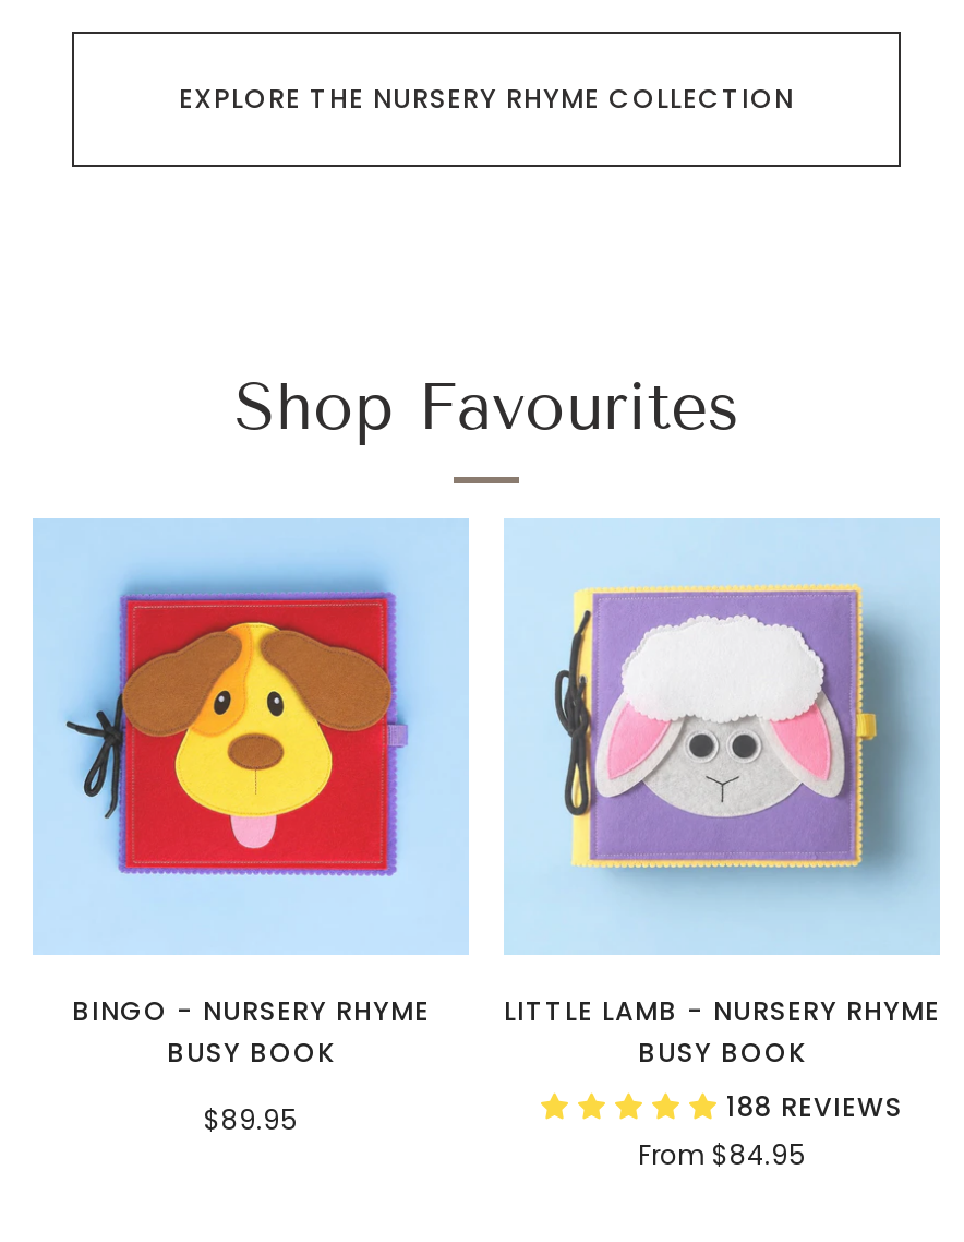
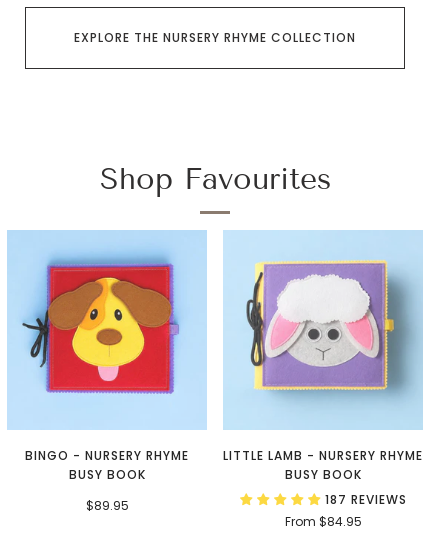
- 188 REVIEWS
+ 187 REVIEWS
